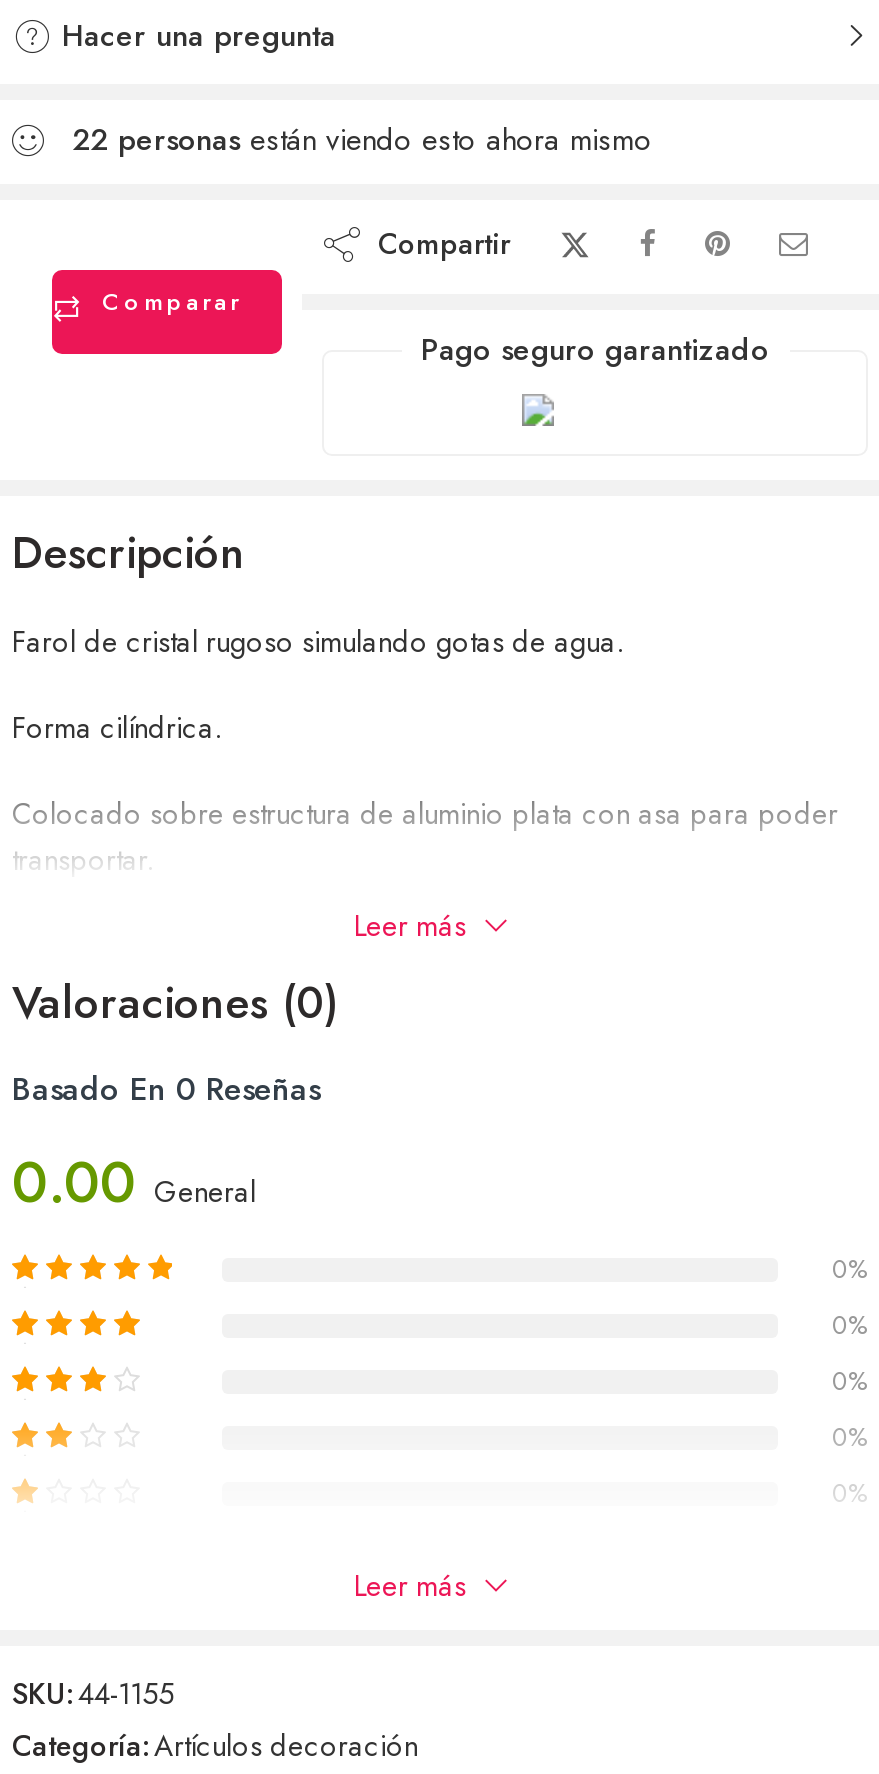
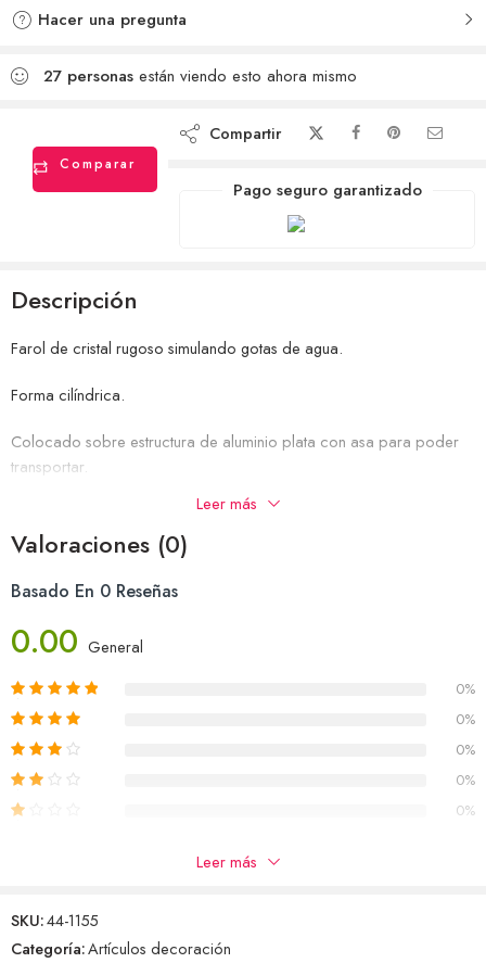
- 22 personas están viendo esto ahora mismo
+ 27 personas están viendo esto ahora mismo
